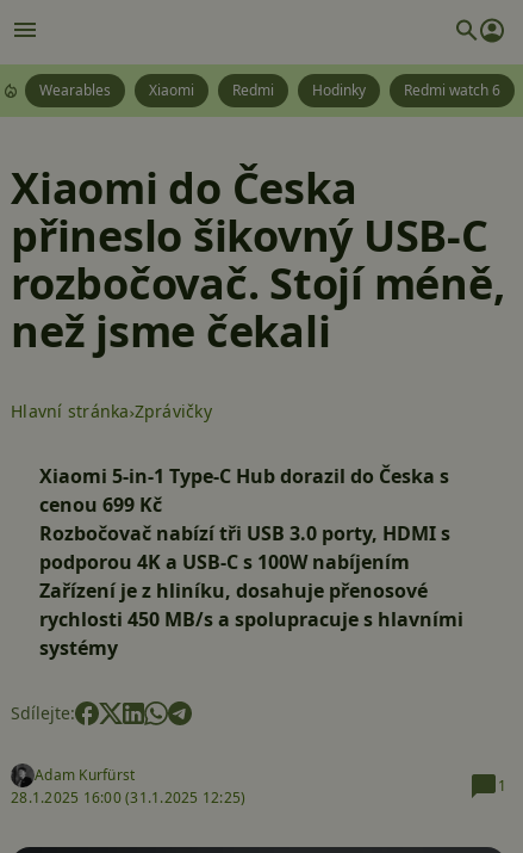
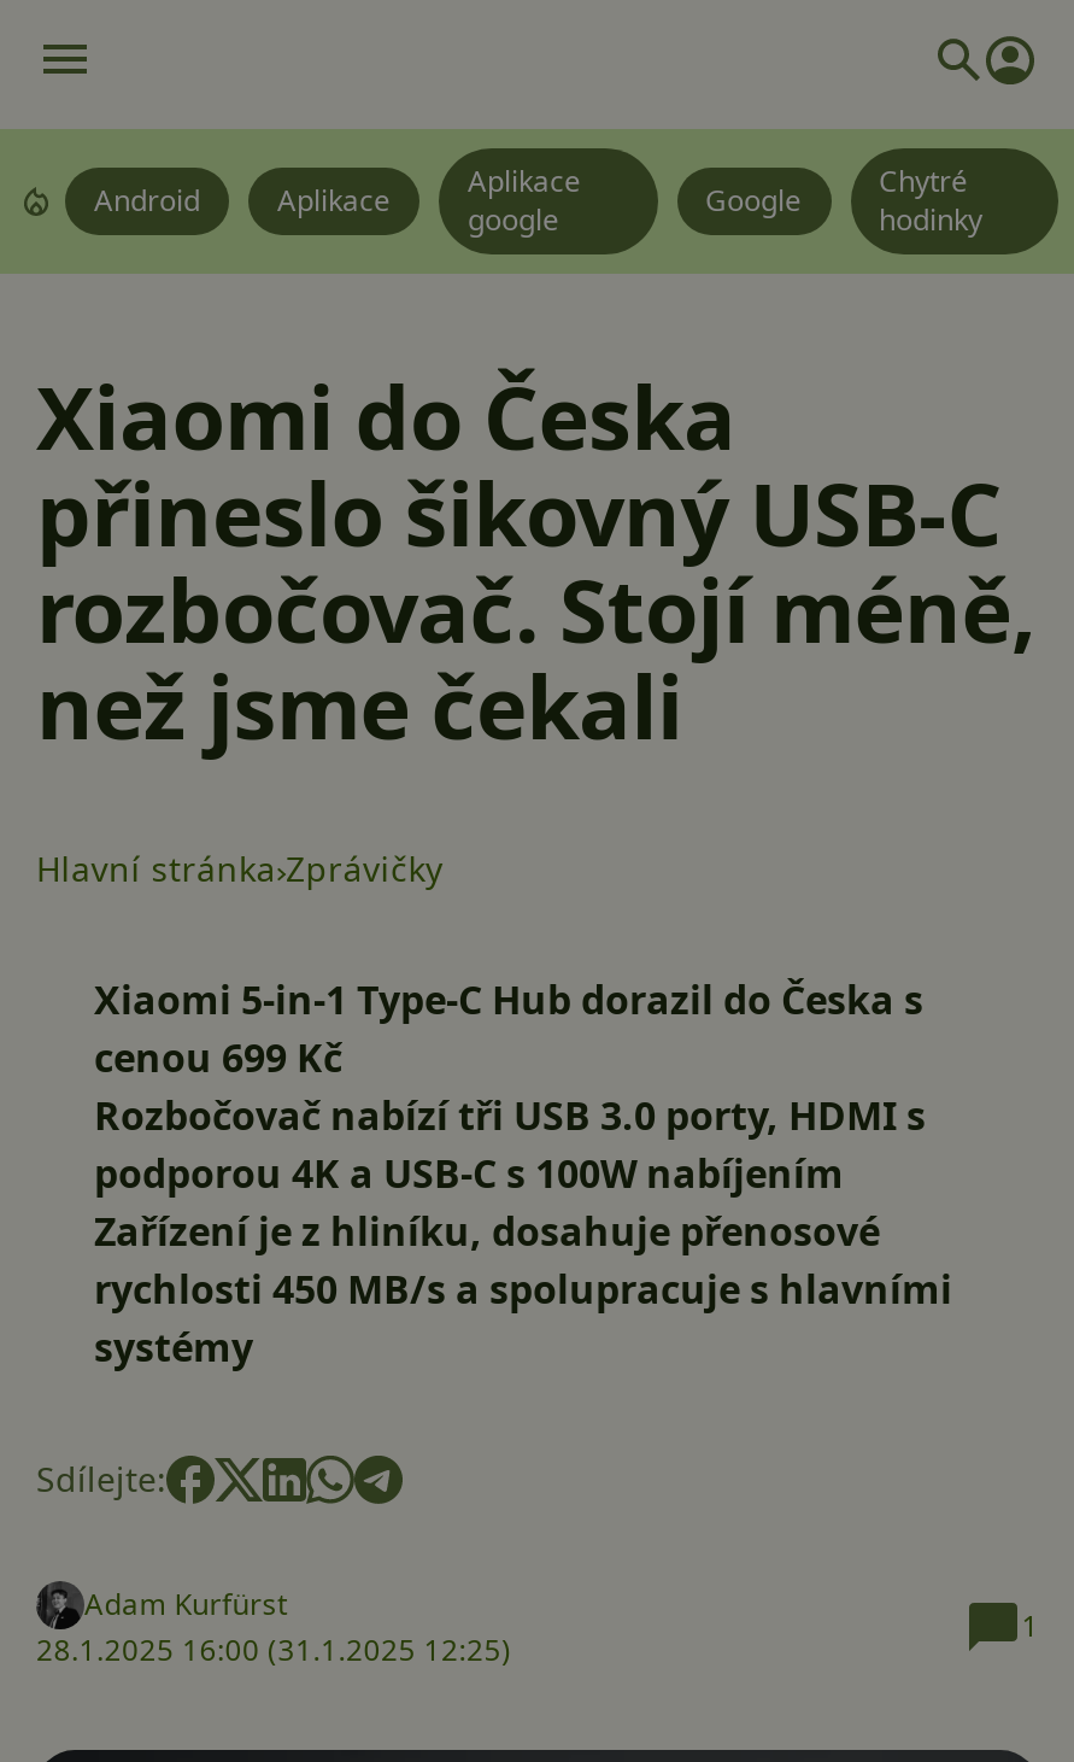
- Wearables
- Xiaomi
- Redmi
- Hodinky
- Redmi watch 6
+ Android
+ Aplikace
+ Aplikace
+ google
+ Google
+ Chytré
+ hodinky
